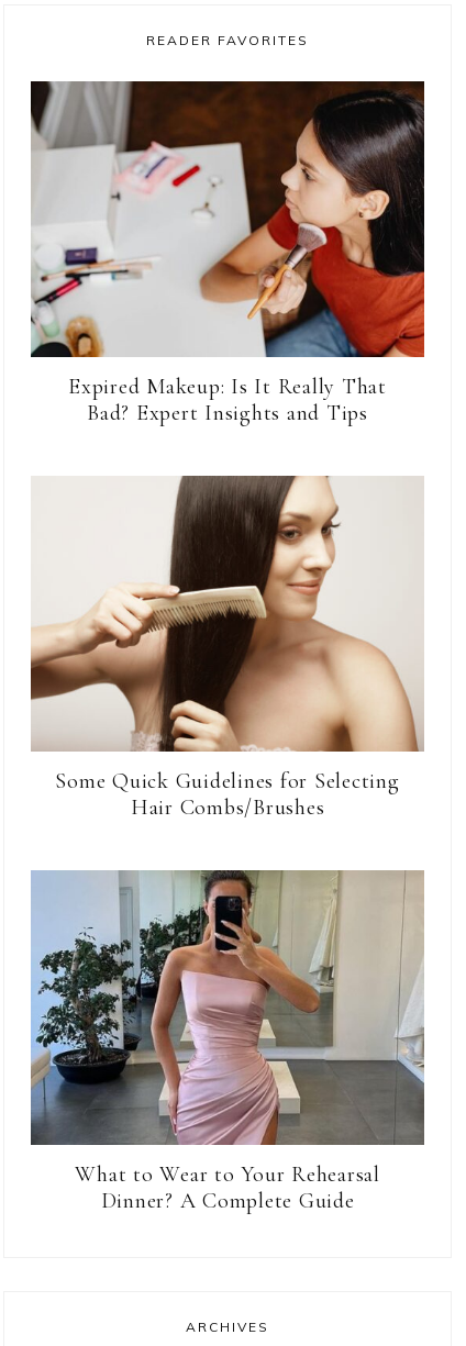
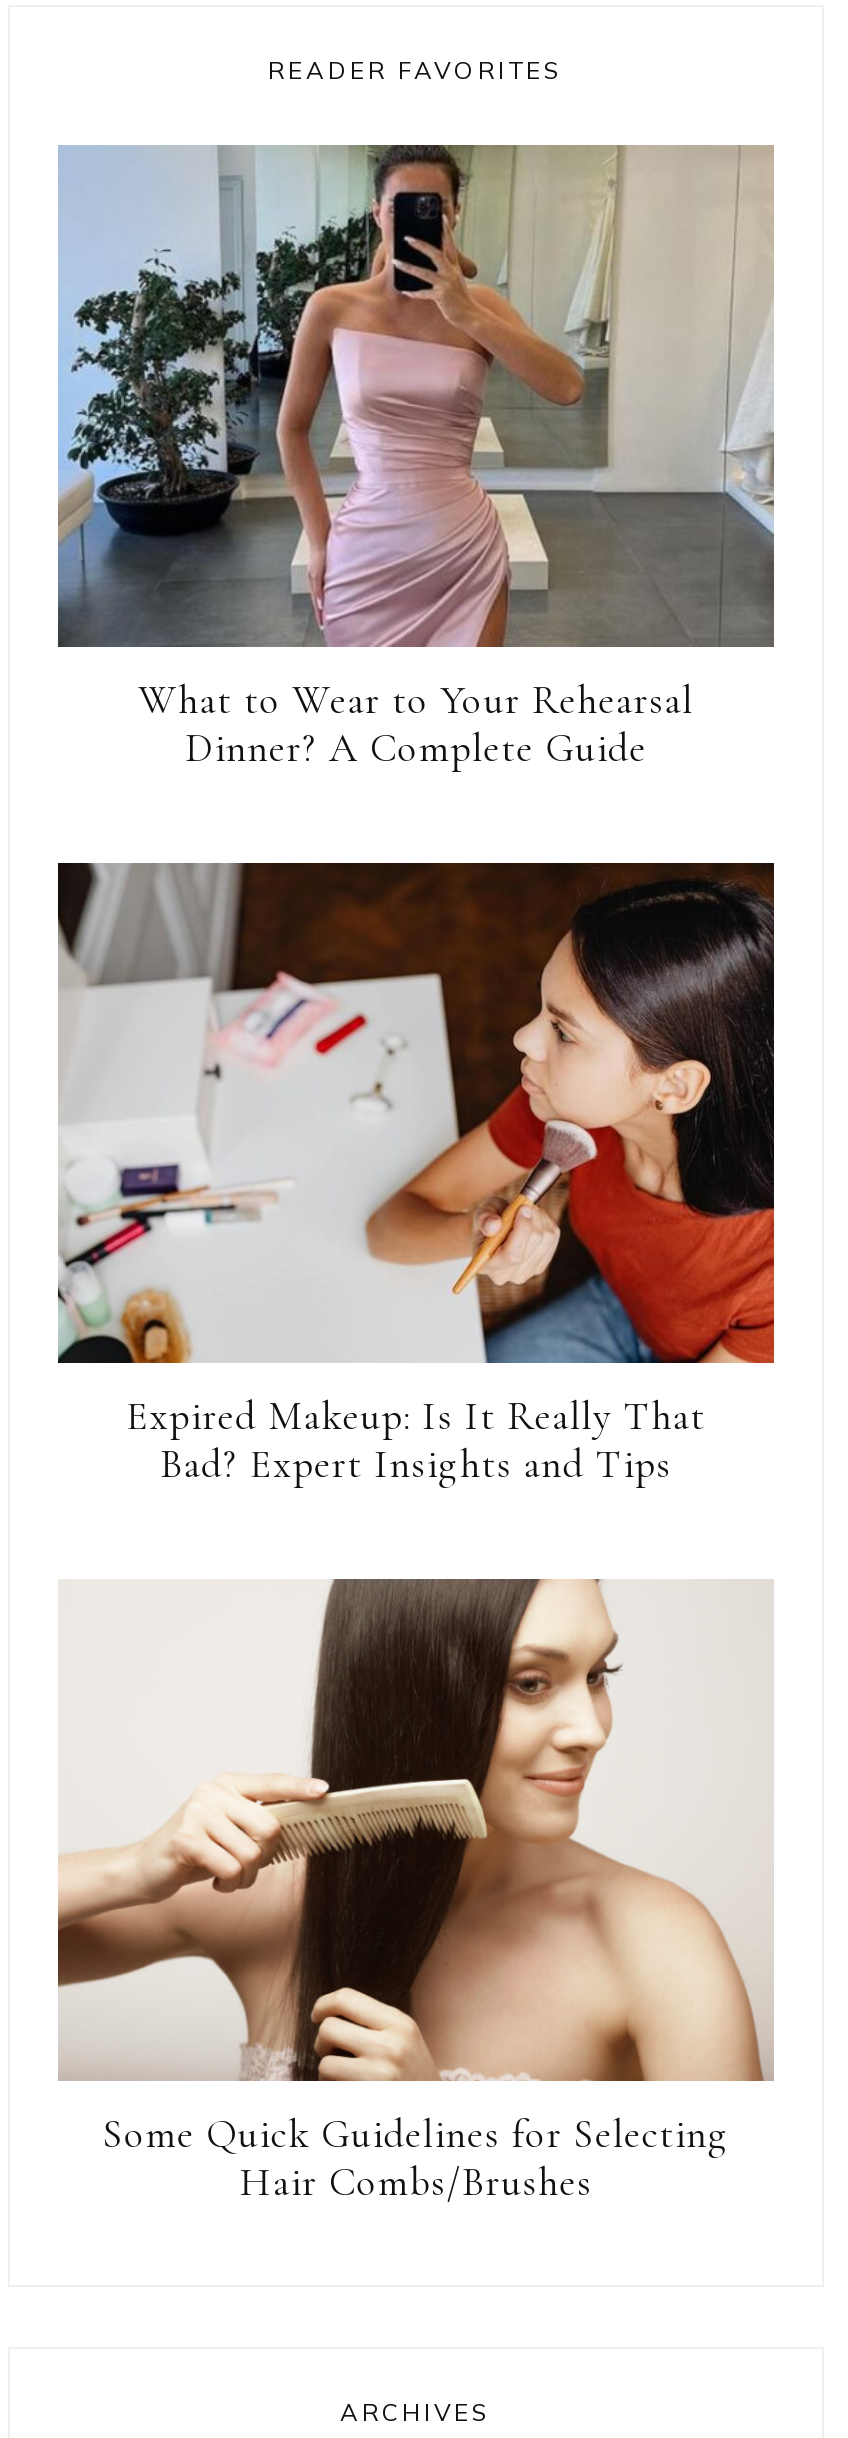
moved down: [image] | Expired Makeup: Is It Really That | Bad? Expert Insights and Tips | Some Quick Guidelines for Selecting | Hair Combs/Brushes

moved up: [image] | What to Wear to Your Rehearsal | Dinner? A Complete Guide
